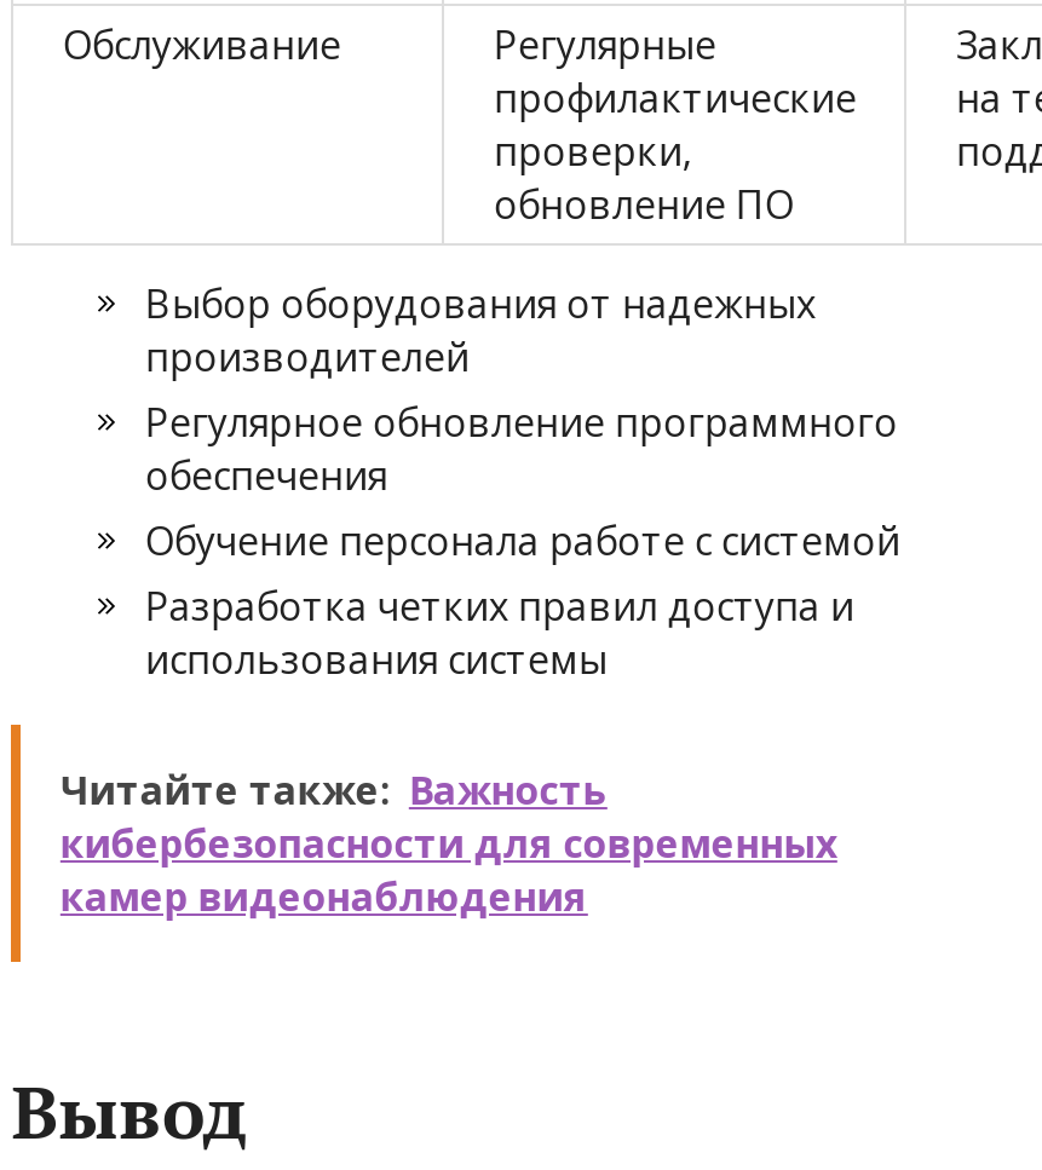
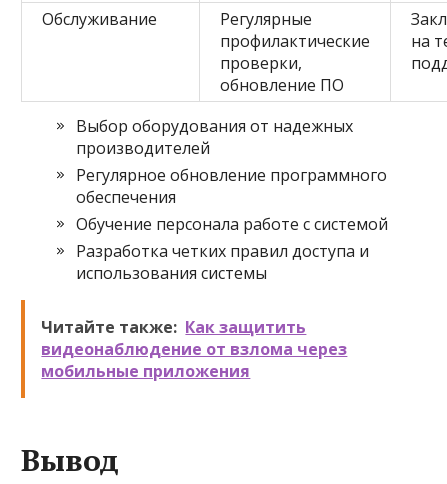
- Читайте также: Важность
- кибербезопасности для современных
- камер видеонаблюдения
+ Читайте также: Как защитить
+ видеонаблюдение от взлома через
+ мобильные приложения
